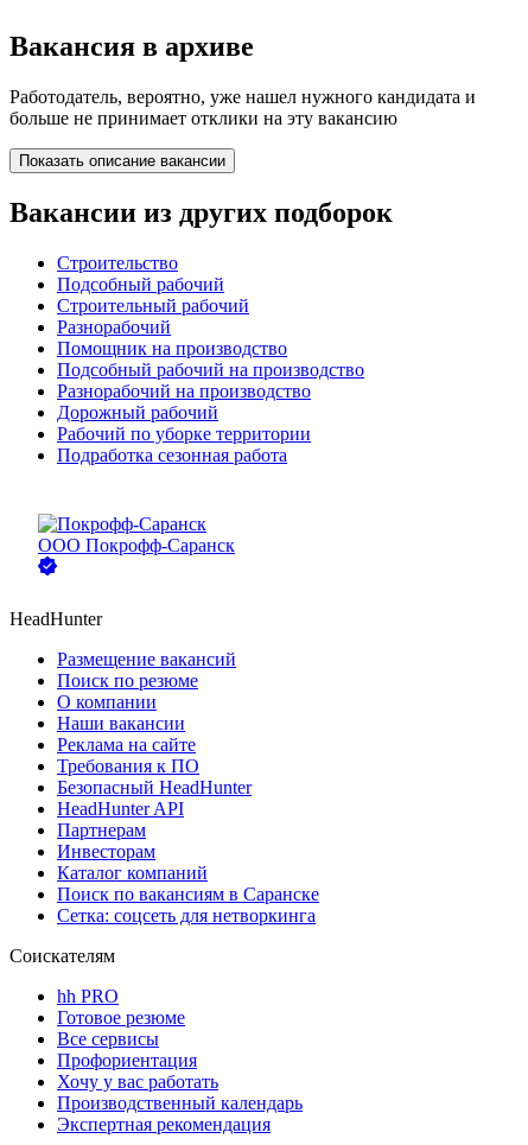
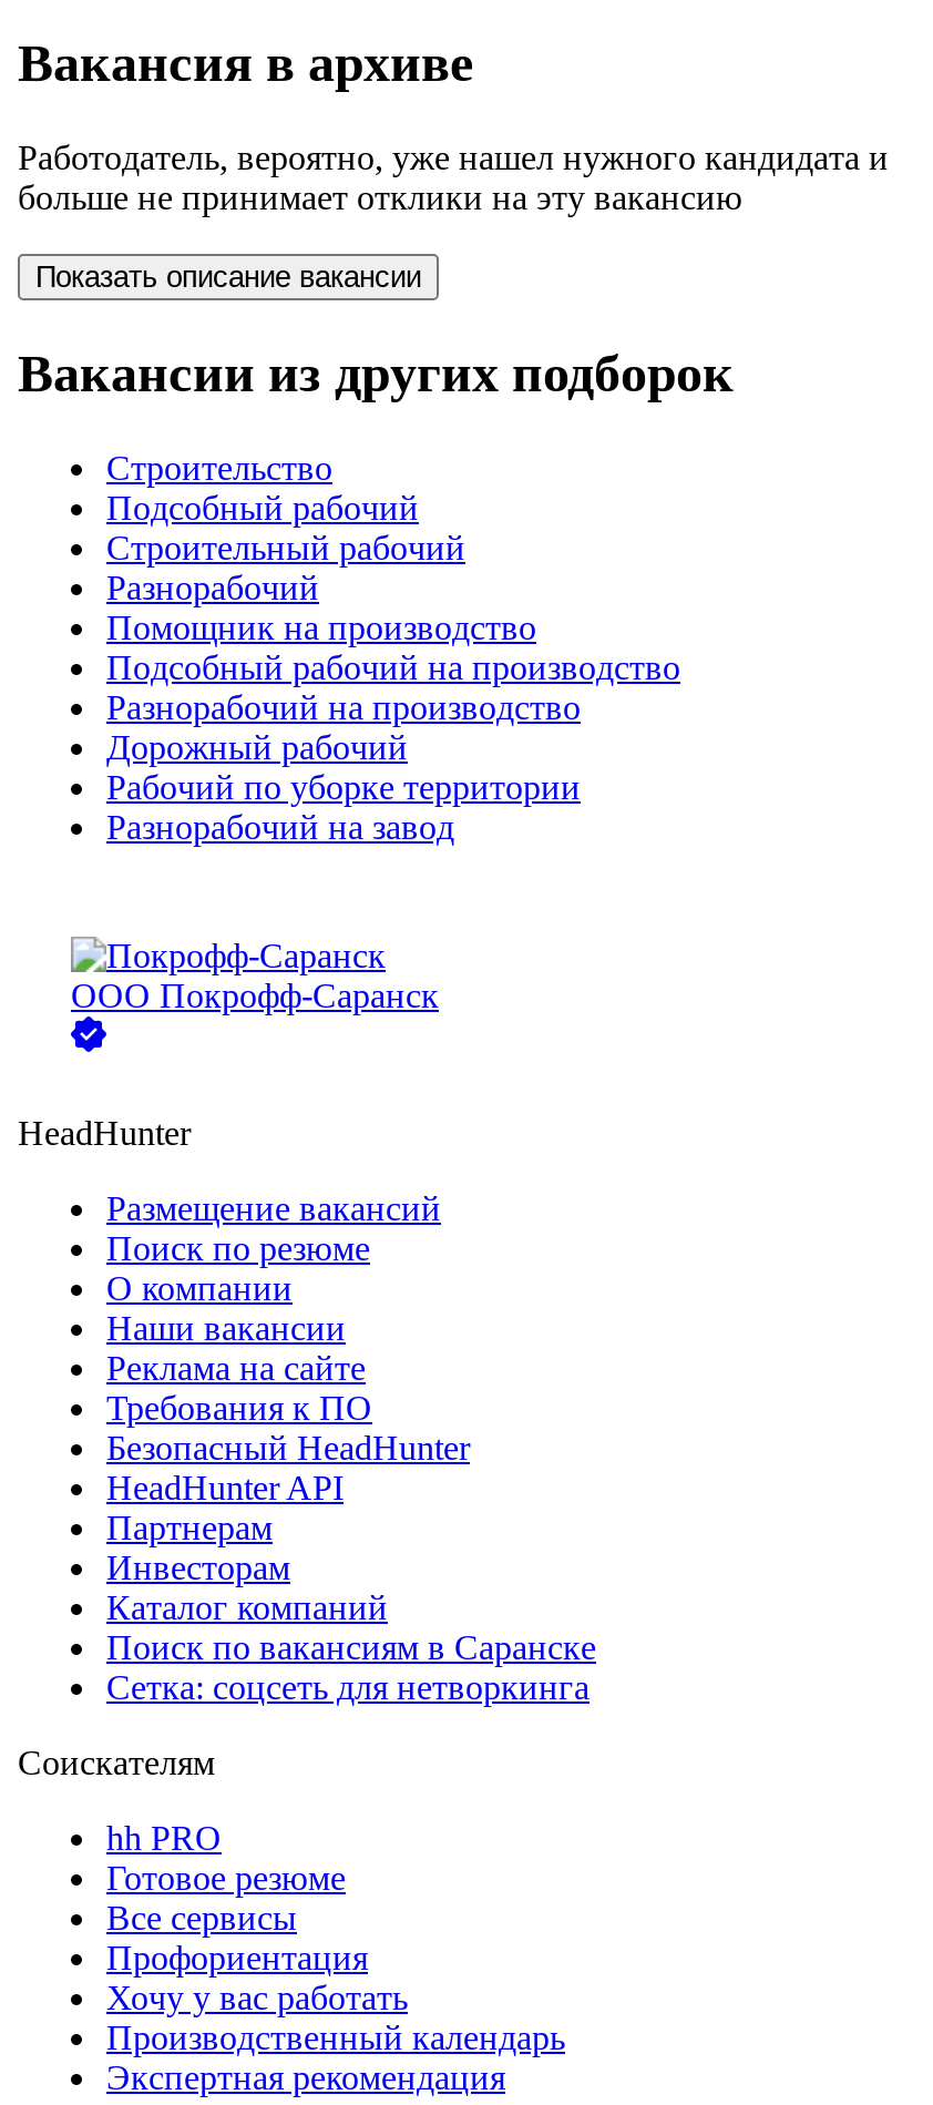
- Подработка сезонная работа
+ Разнорабочий на завод
